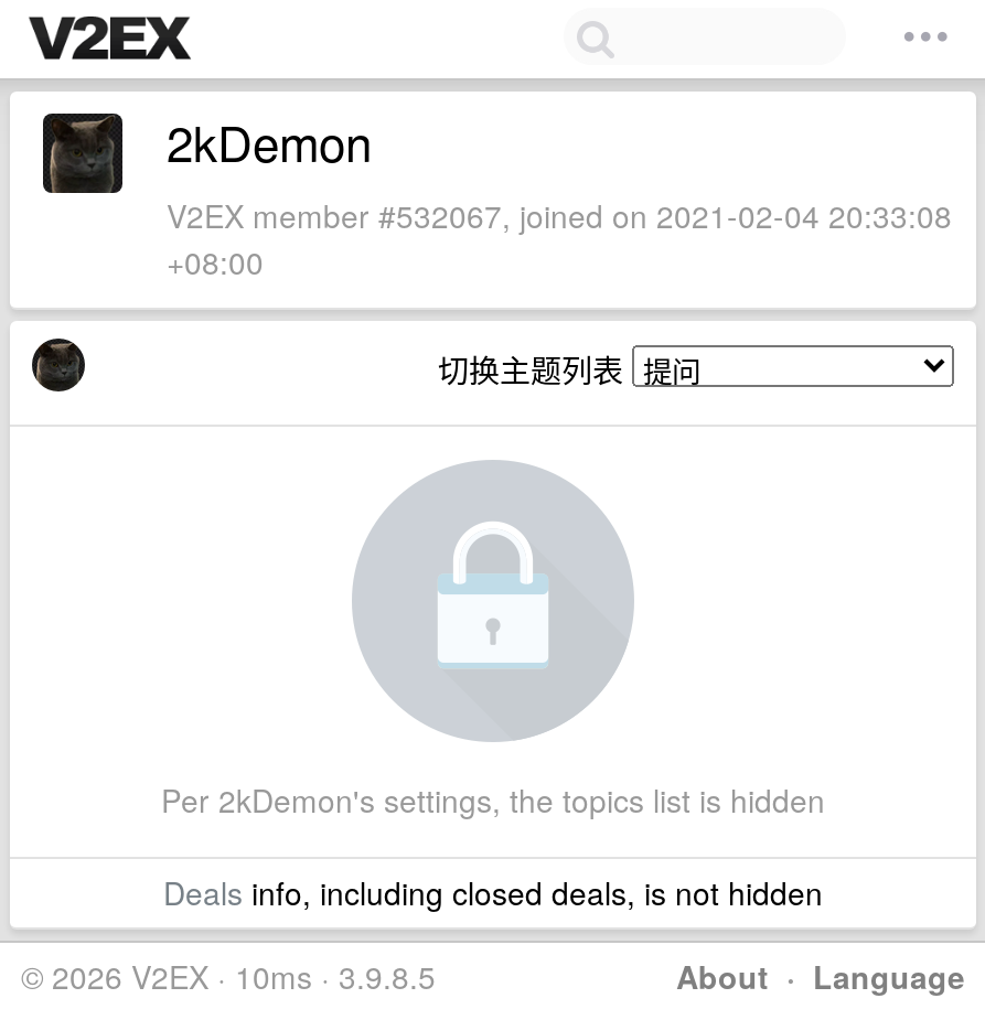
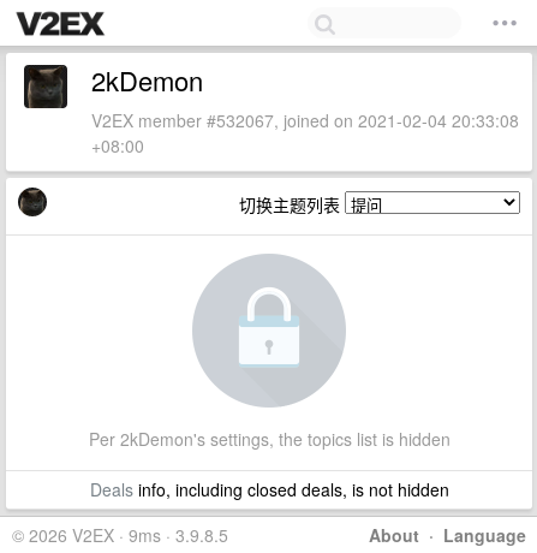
- © 2026 V2EX · 10ms · 3.9.8.5
+ © 2026 V2EX · 9ms · 3.9.8.5
